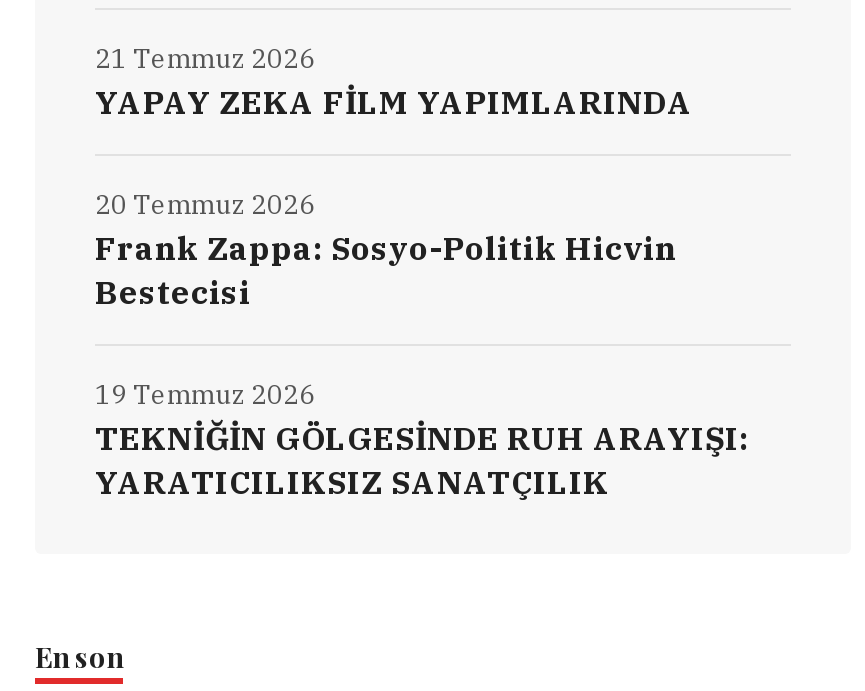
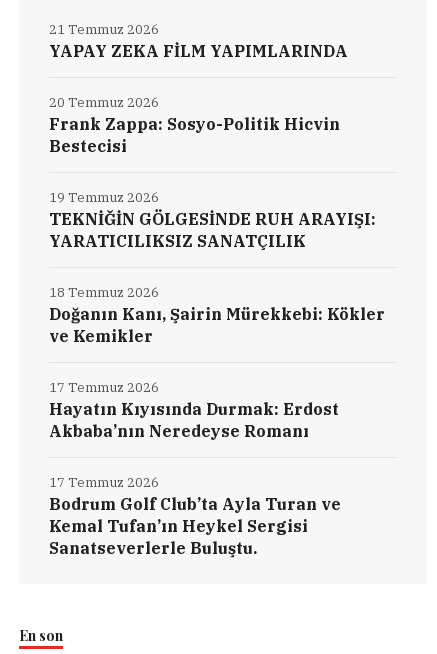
+ Doğanın Kanı, Şairin Mürekkebi: Kökler
+ ve Kemikler

+ 18 Temmuz 2026

+ Hayatın Kıyısında Durmak: Erdost
+ Akbaba’nın Neredeyse Romanı

+ 17 Temmuz 2026

+ Bodrum Golf Club’ta Ayla Turan ve
+ Kemal Tufan’ın Heykel Sergisi
+ Sanatseverlerle Buluştu.

+ 17 Temmuz 2026
